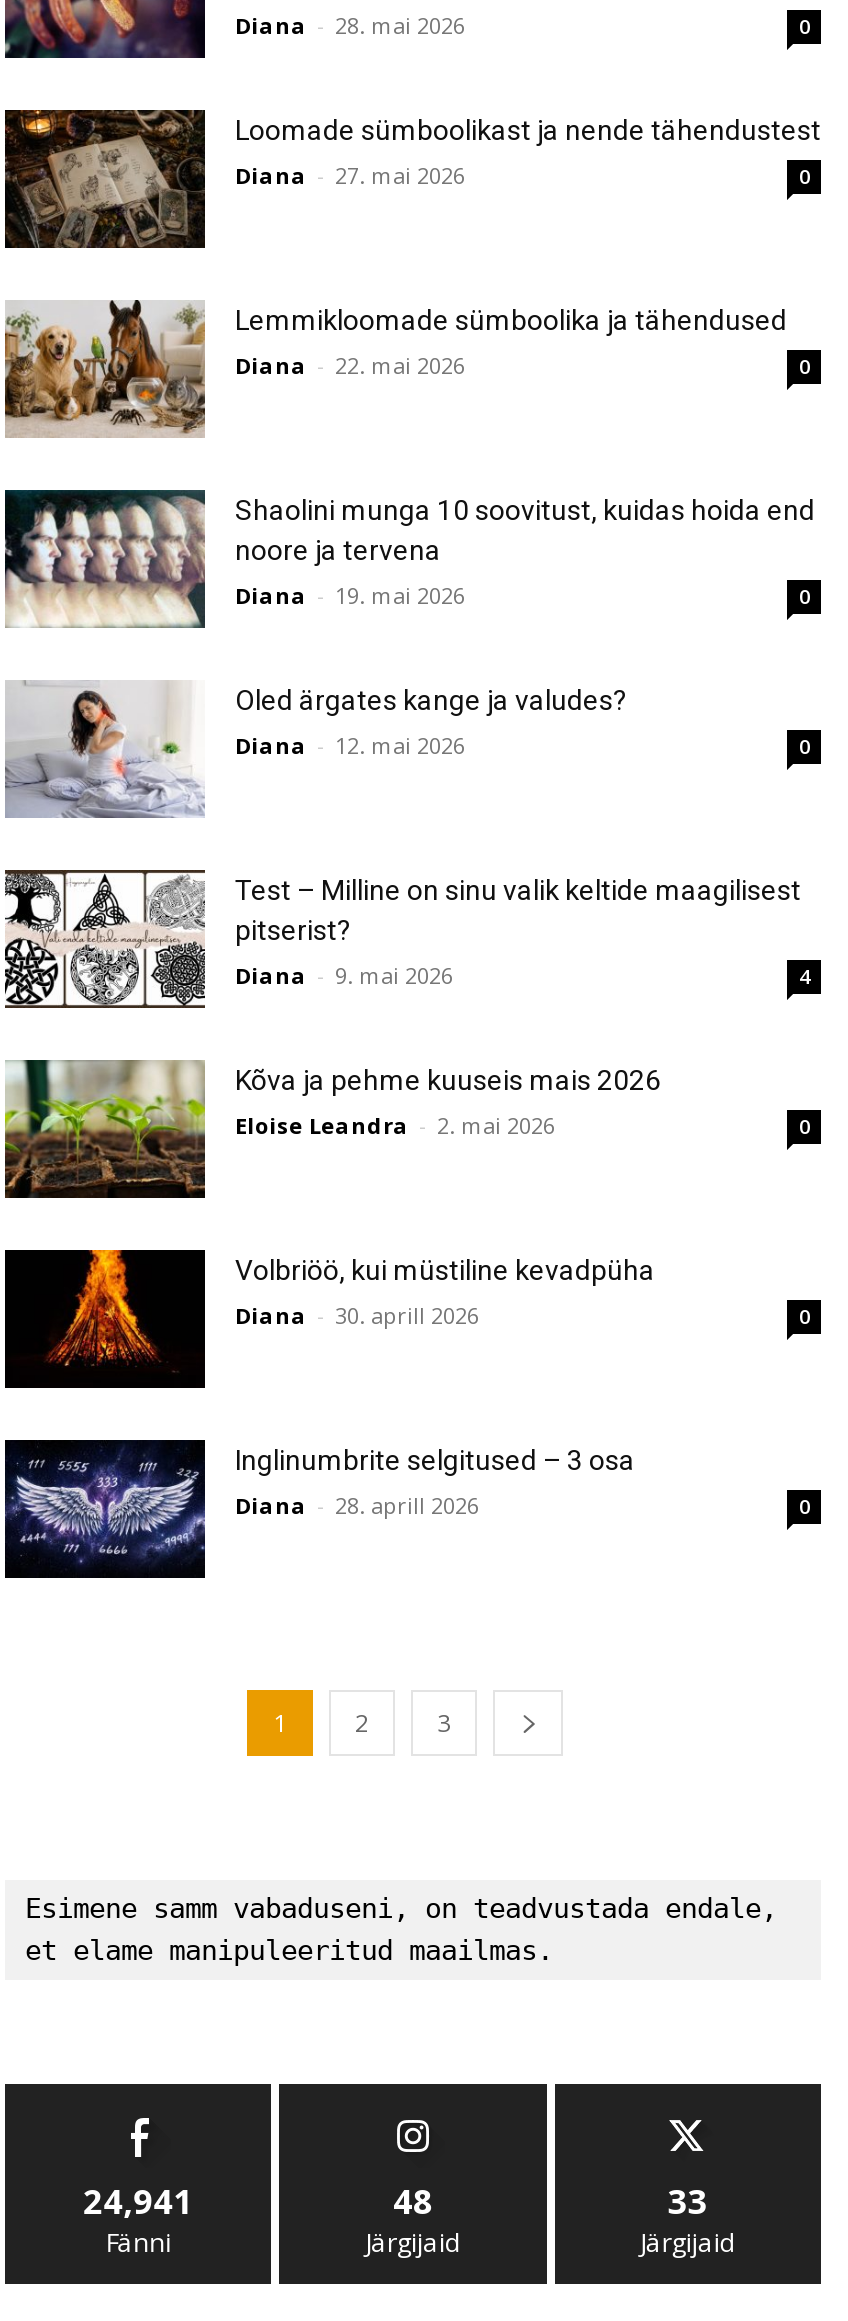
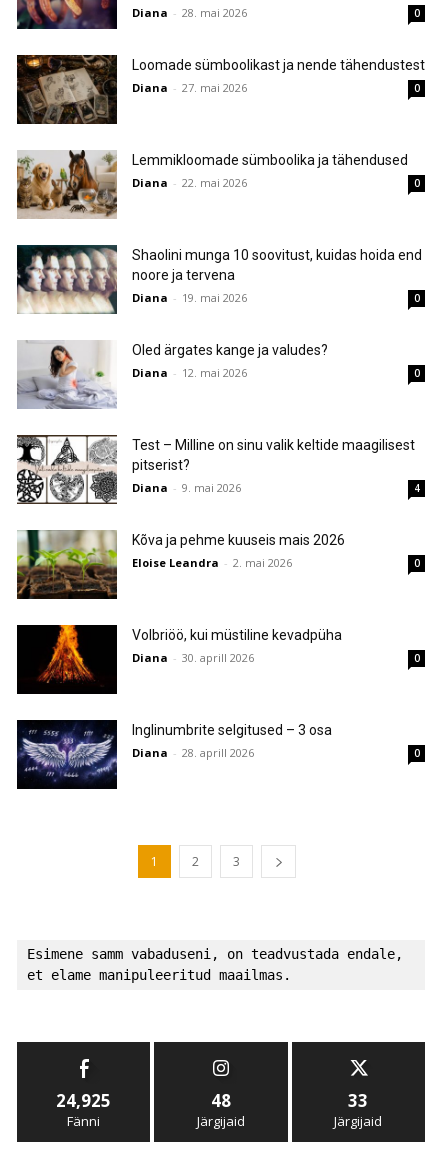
- 24,941
+ 24,925
